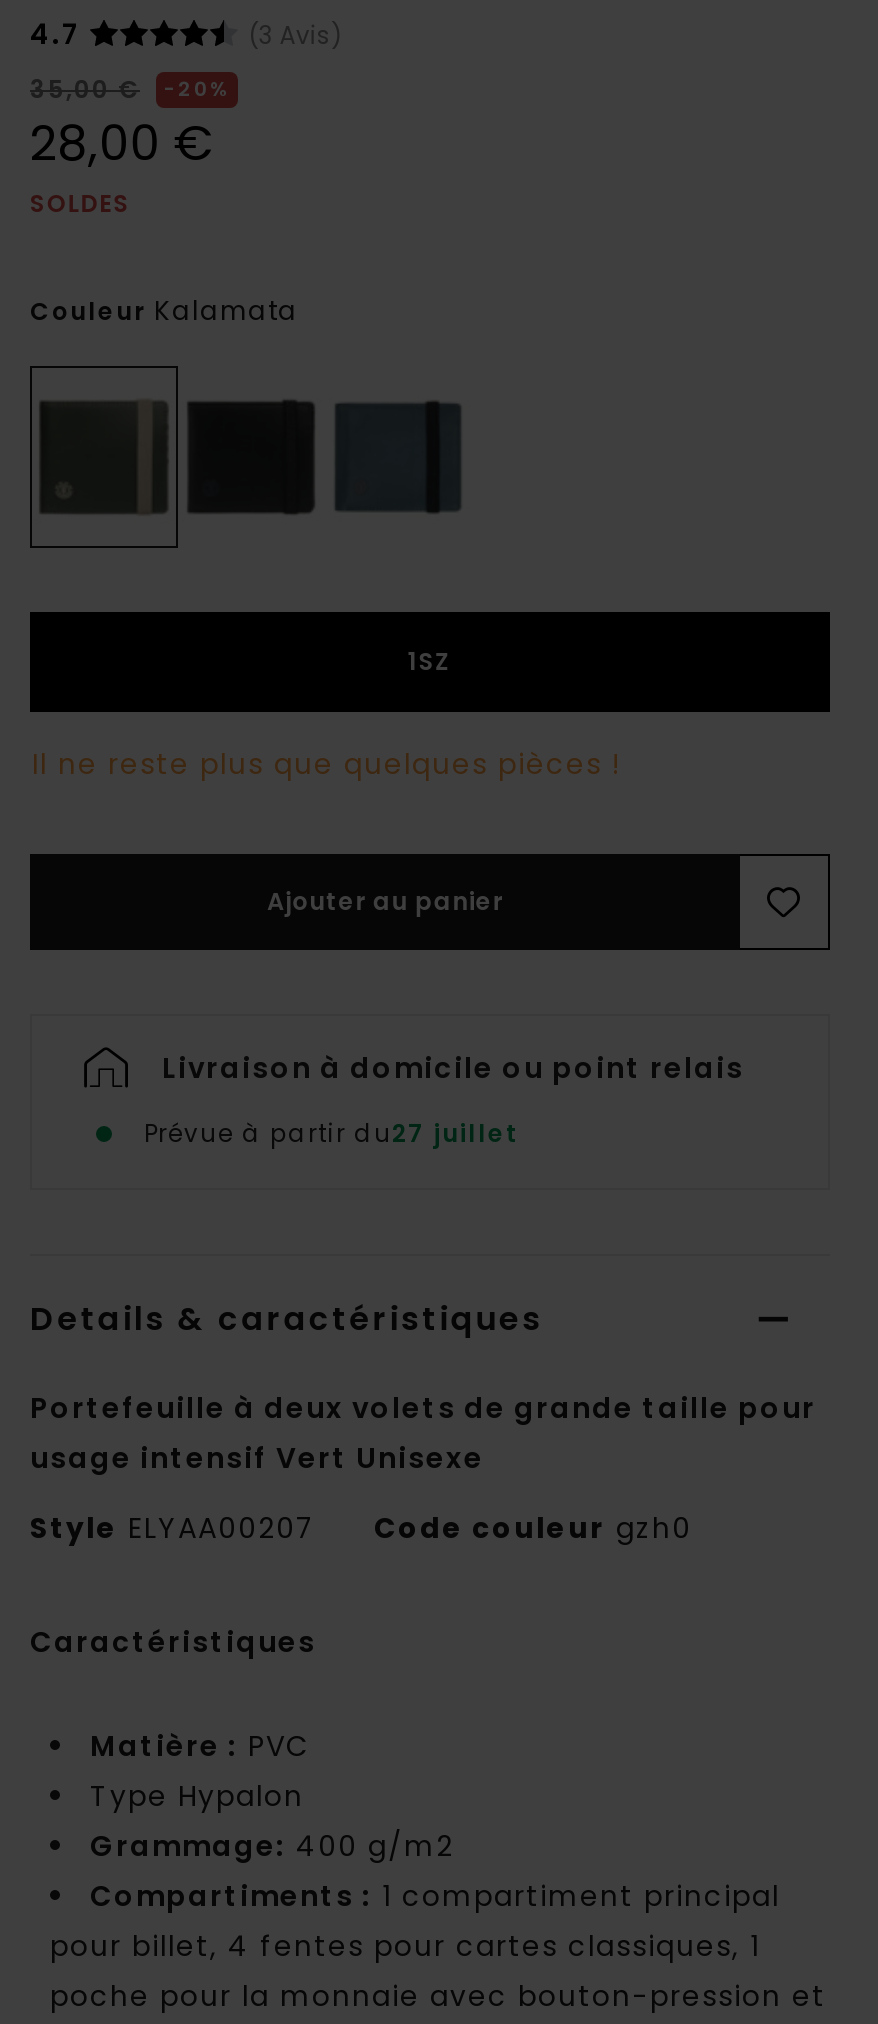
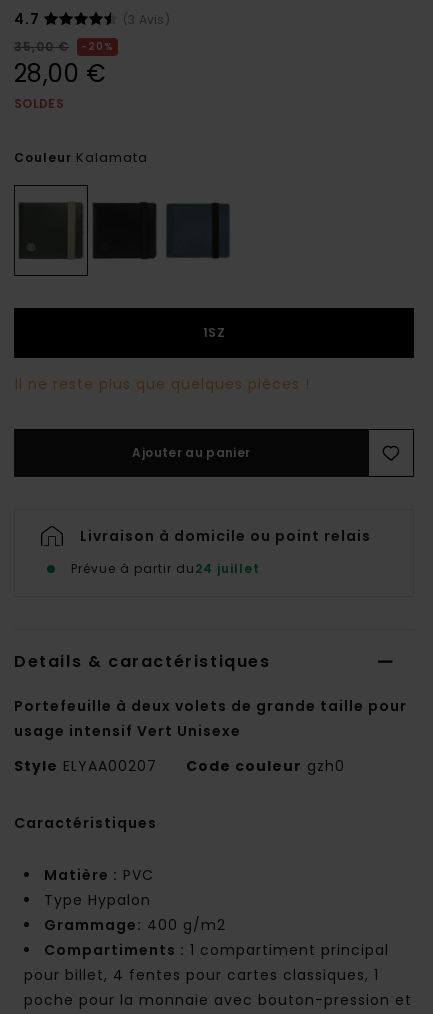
- Prévue à partir du27 juillet
+ Prévue à partir du24 juillet
